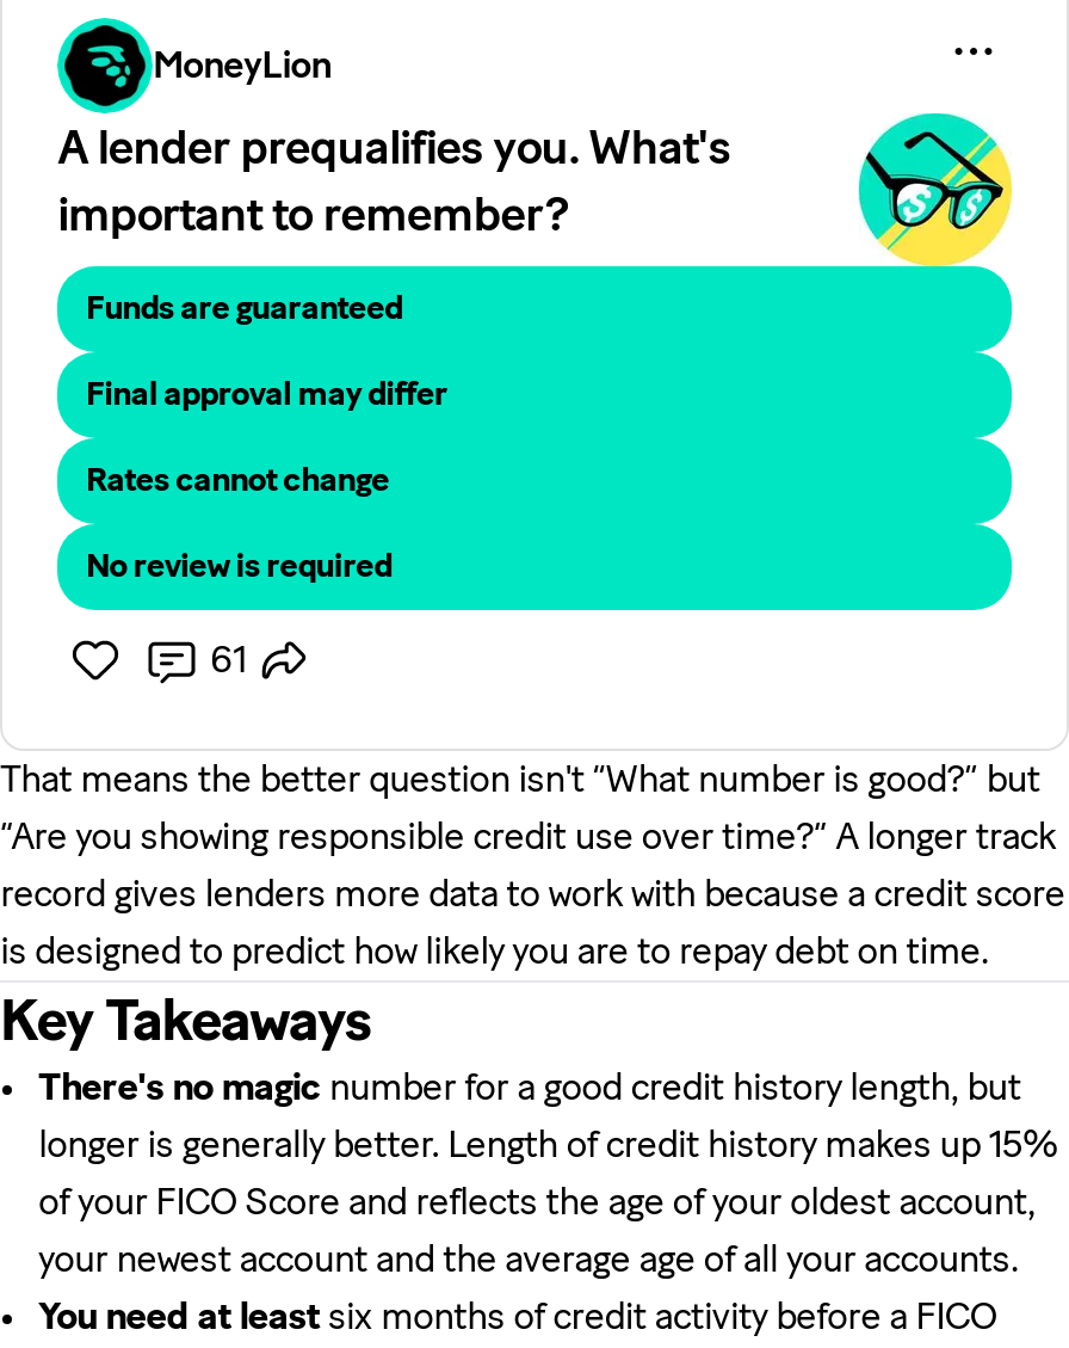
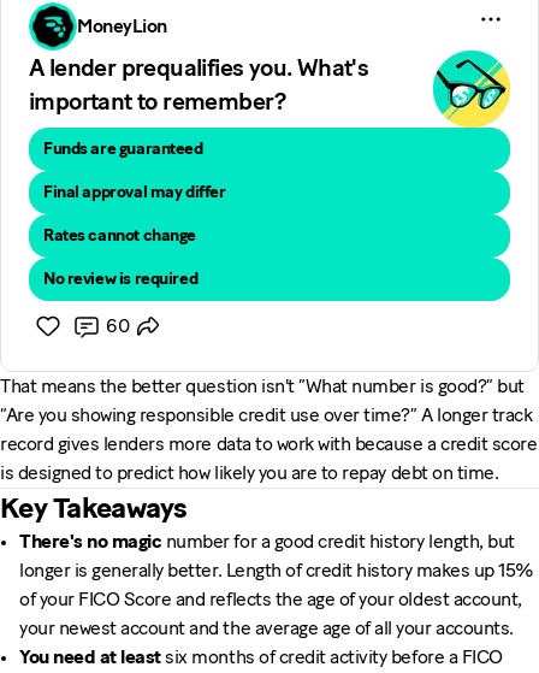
- 61
+ 60
